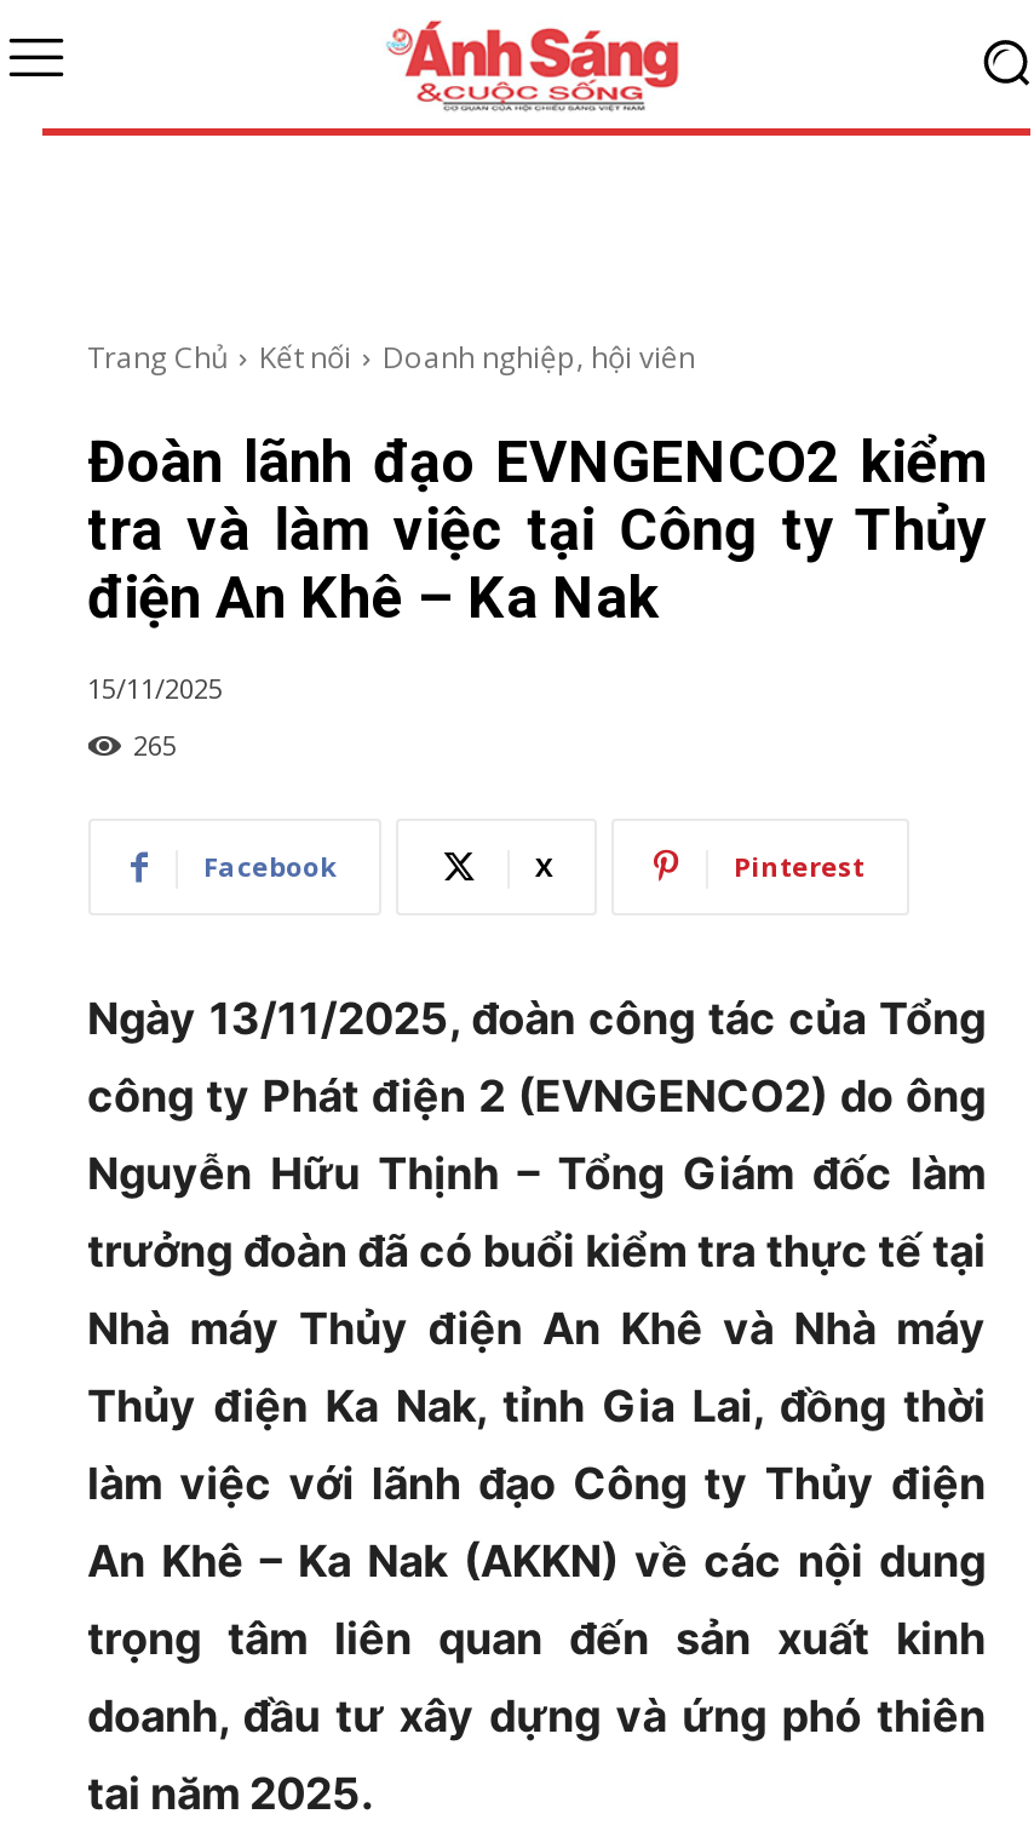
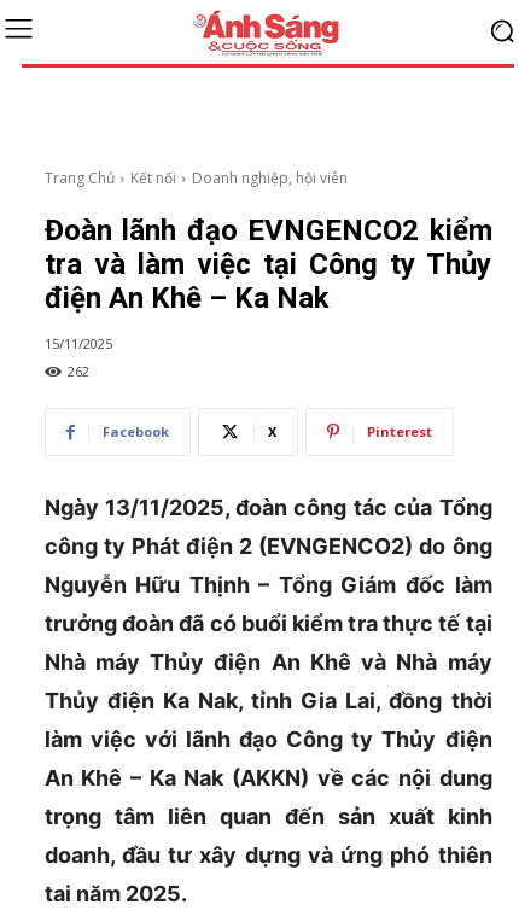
- 265
+ 262
